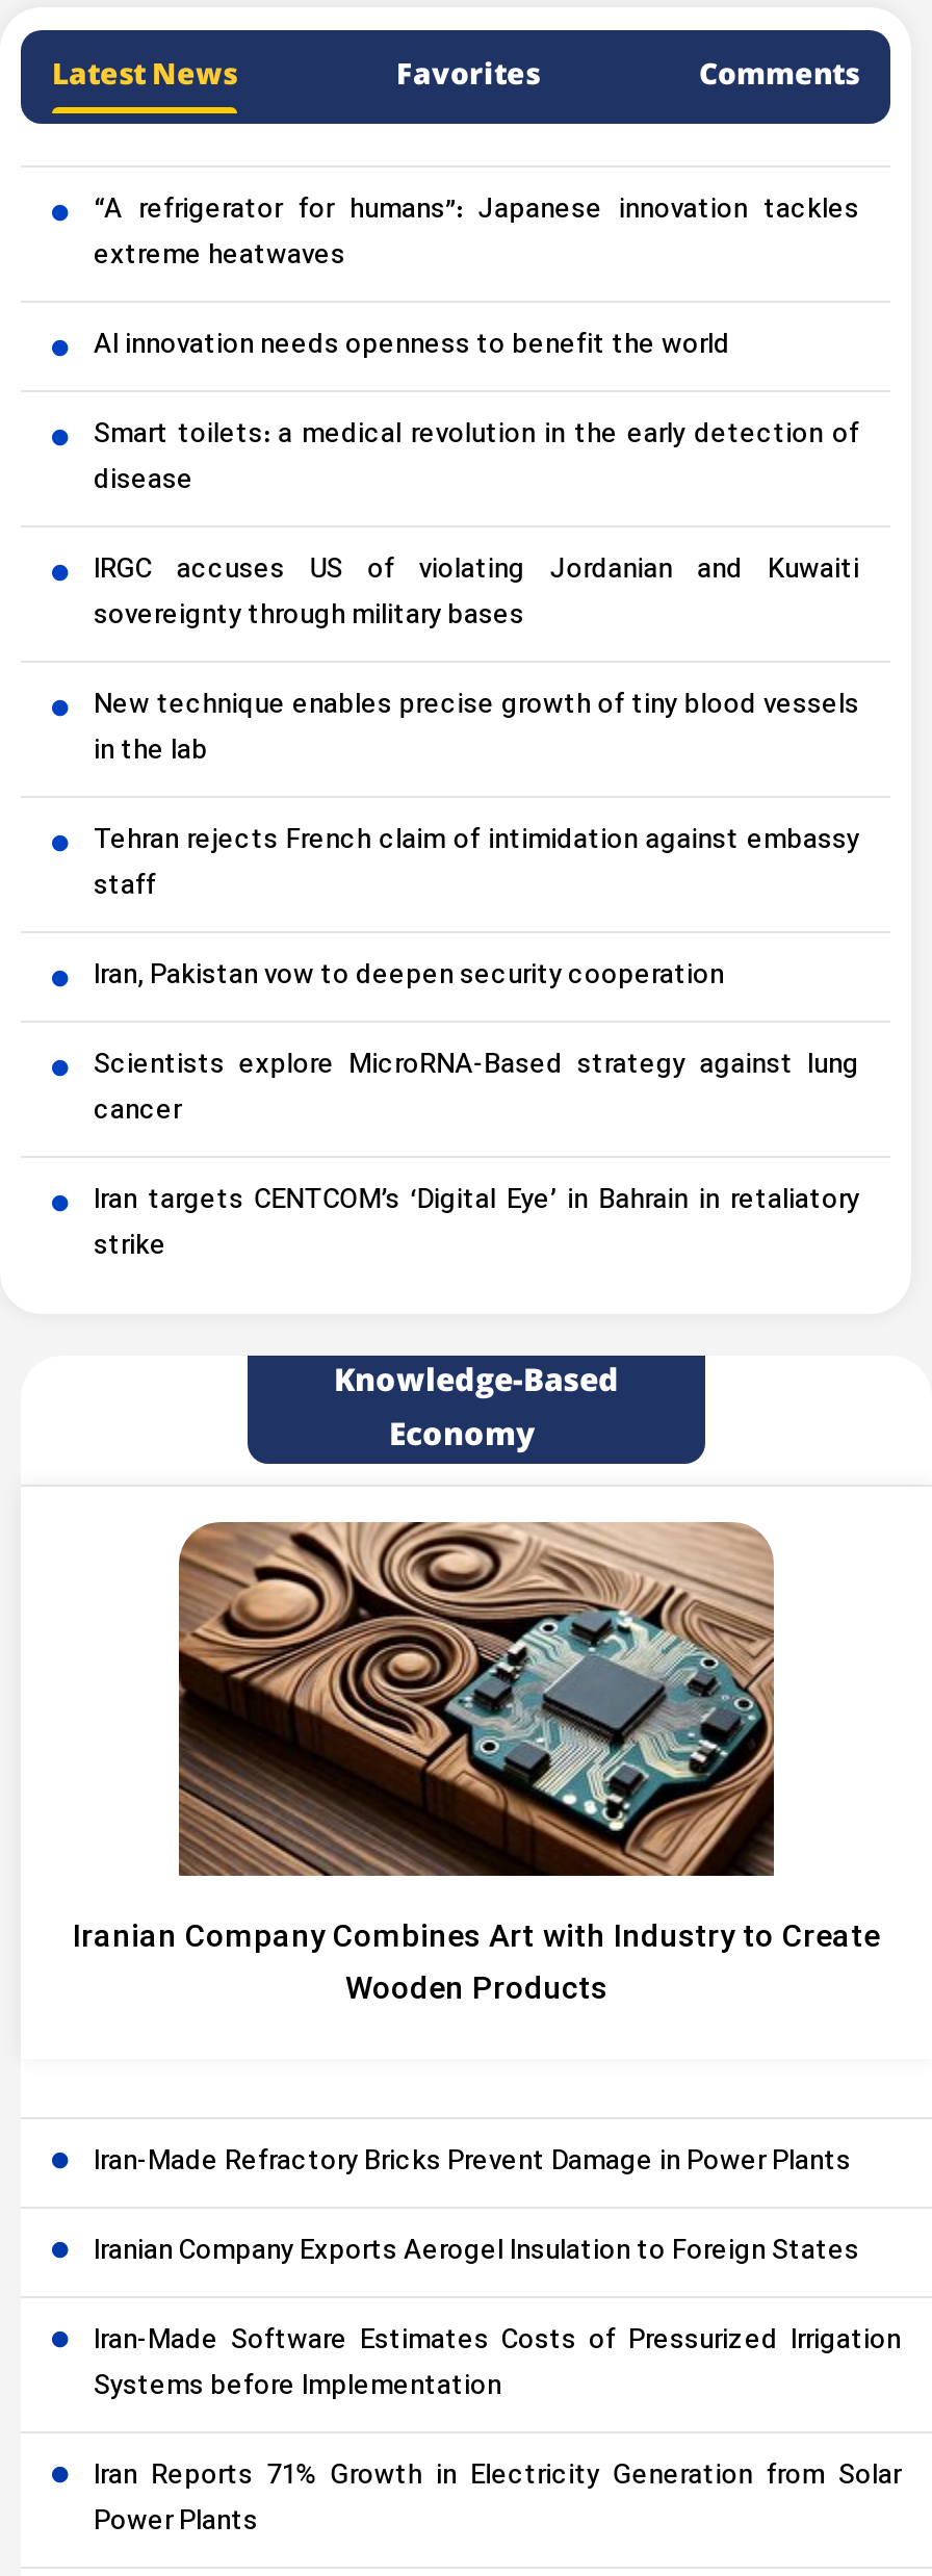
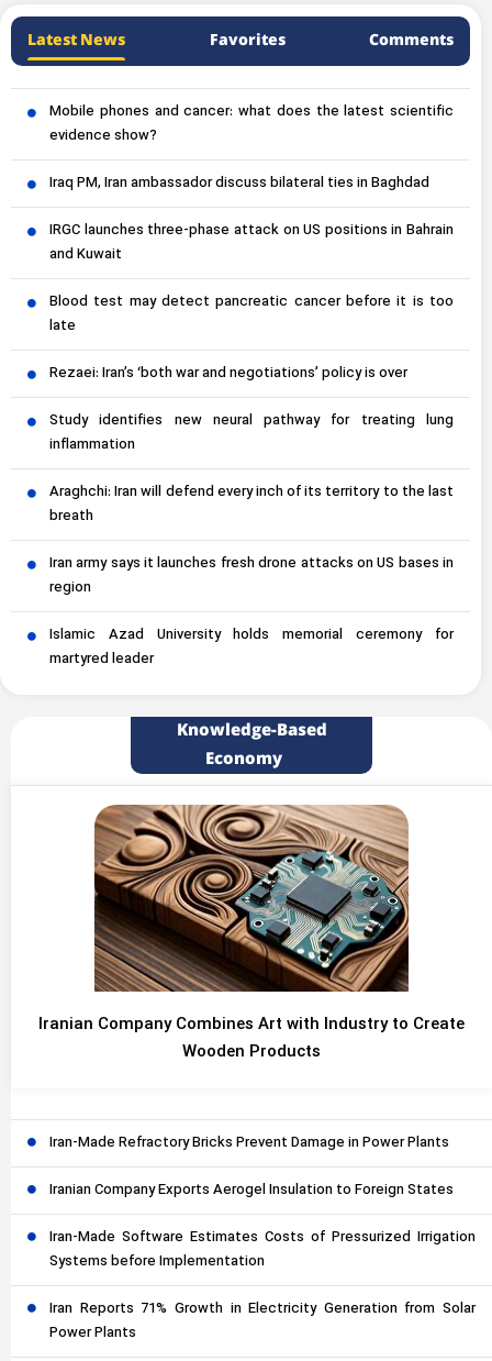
- “A refrigerator for humans”: Japanese innovation tackles
- extreme heatwaves
+ Mobile phones and cancer: what does the latest scientific
+ evidence show?

- AI innovation needs openness to benefit the world
+ Iraq PM, Iran ambassador discuss bilateral ties in Baghdad

- Smart toilets: a medical revolution in the early detection of
- disease
+ IRGC launches three-phase attack on US positions in Bahrain
+ and Kuwait

- IRGC accuses US of violating Jordanian and Kuwaiti
- sovereignty through military bases
+ Blood test may detect pancreatic cancer before it is too
+ late

- New technique enables precise growth of tiny blood vessels
- in the lab
+ Rezaei: Iran’s ‘both war and negotiations’ policy is over

- Tehran rejects French claim of intimidation against embassy
- staff
+ Study identifies new neural pathway for treating lung
+ inflammation

- Iran, Pakistan vow to deepen security cooperation
+ Araghchi: Iran will defend every inch of its territory to the last
+ breath

- Scientists explore MicroRNA-Based strategy against lung
- cancer
+ Iran army says it launches fresh drone attacks on US bases in
+ region

- Iran targets CENTCOM’s ‘Digital Eye’ in Bahrain in retaliatory
- strike
+ Islamic Azad University holds memorial ceremony for
+ martyred leader
